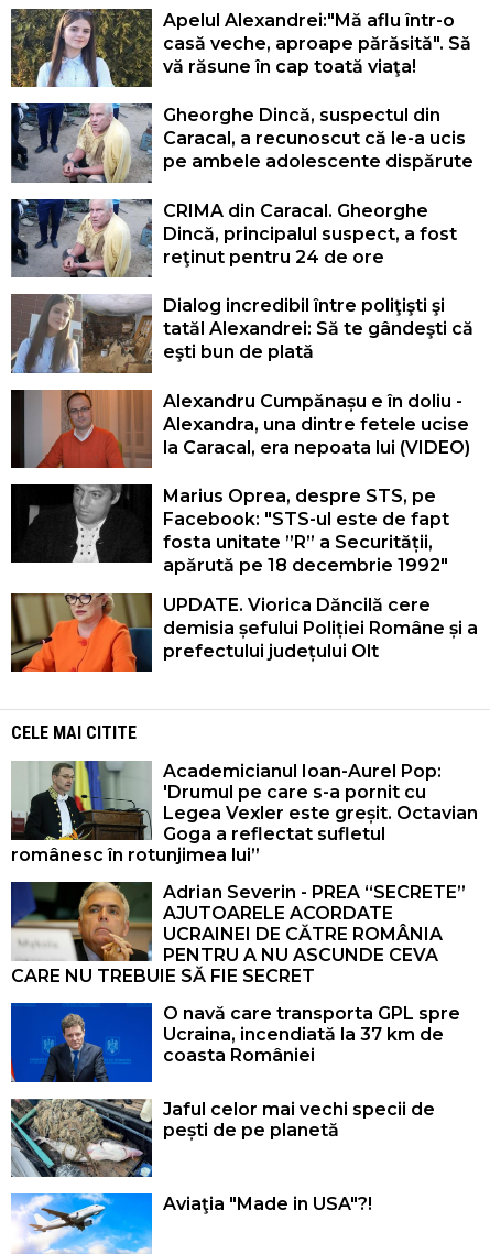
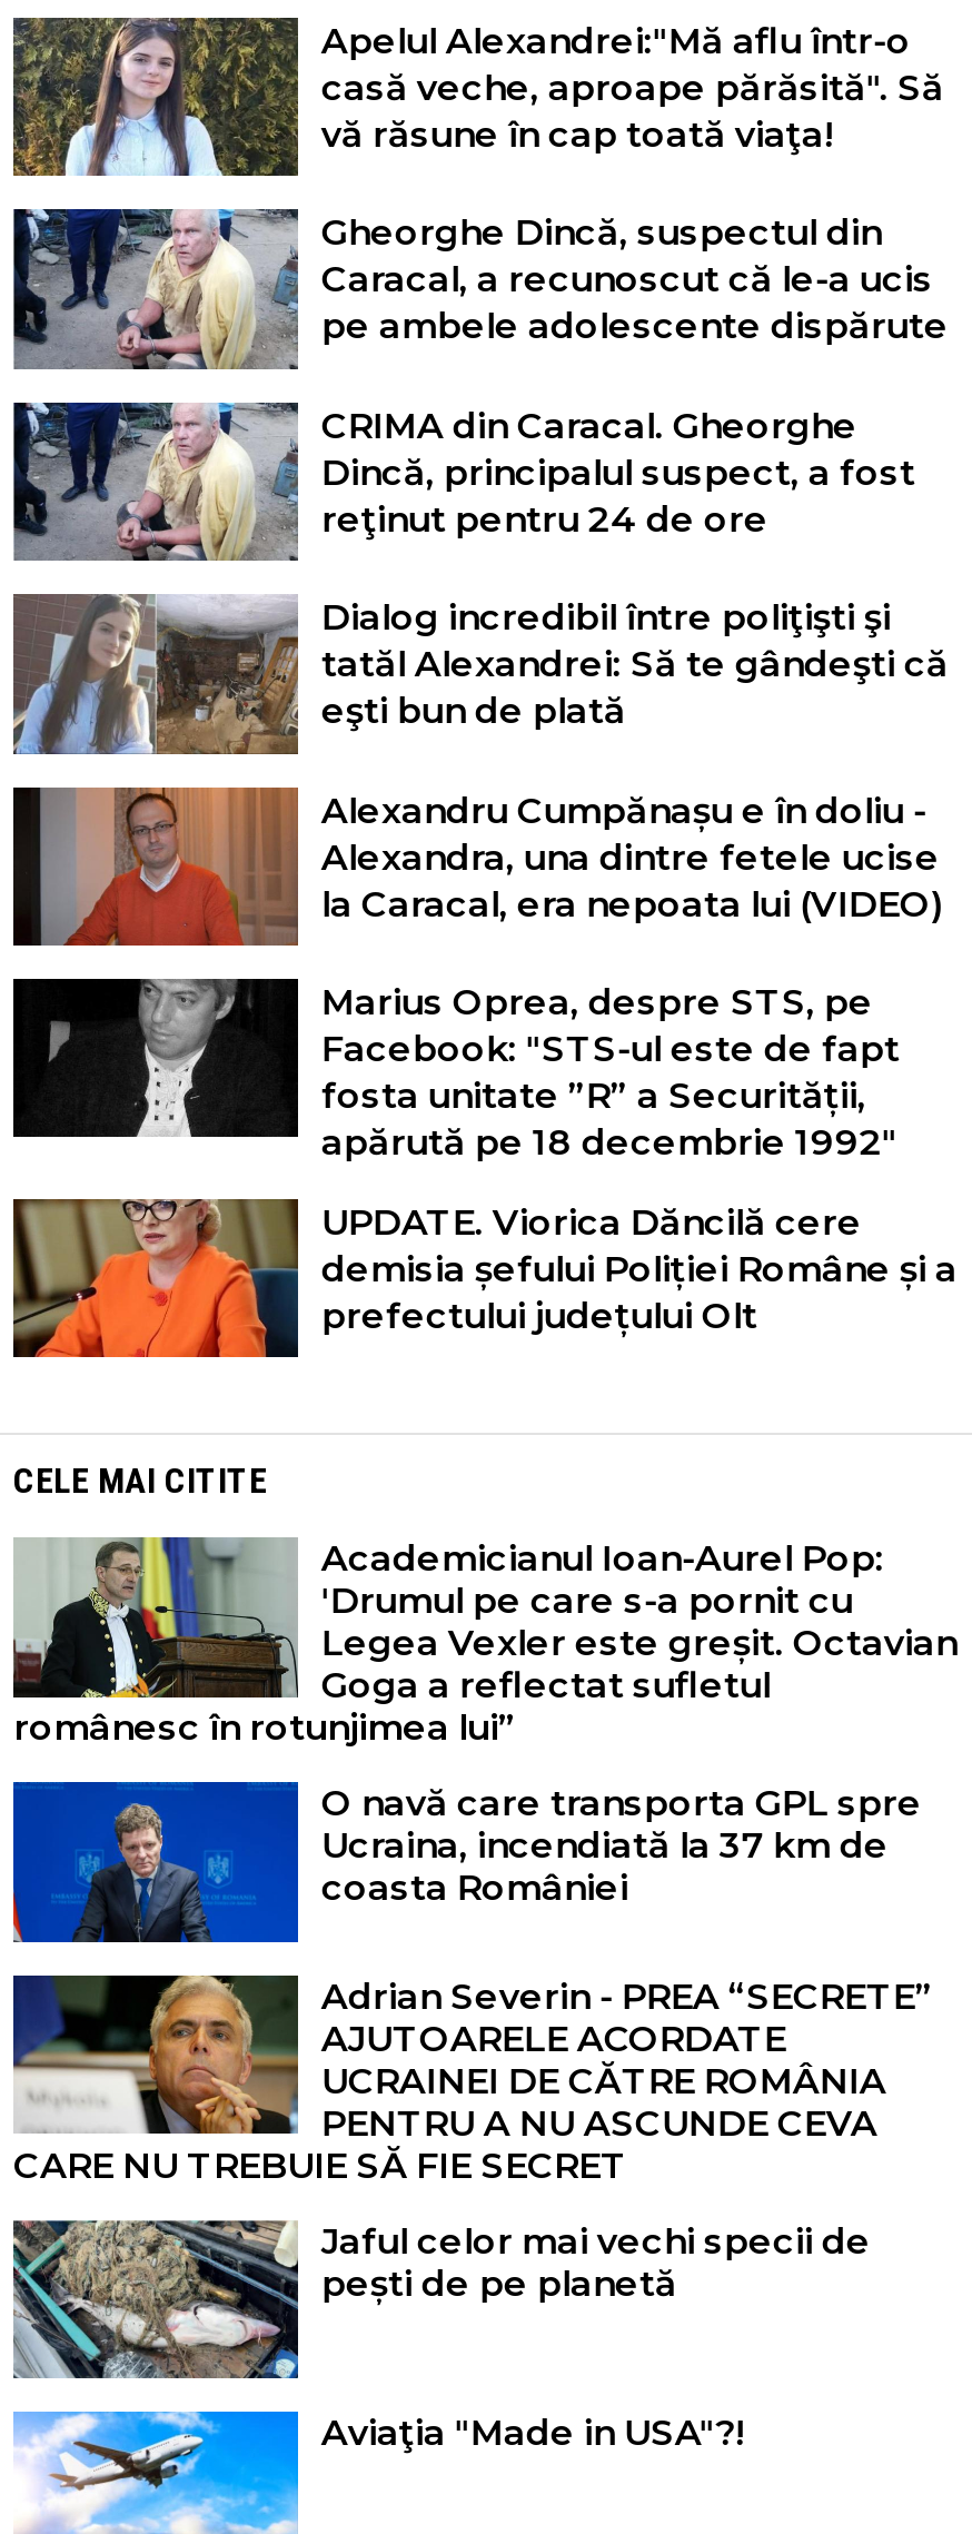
moved down: [image] | Adrian Severin - PREA “SECRETE” | AJUTOARELE ACORDATE | UCRAINEI DE CĂTRE ROMÂNIA | PENTRU A NU ASCUNDE CEVA | CARE NU TREBUIE SĂ FIE SECRET

moved up: [image] | O navă care transporta GPL spre | Ucraina, incendiată la 37 km de | coasta României
